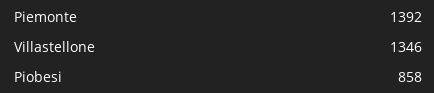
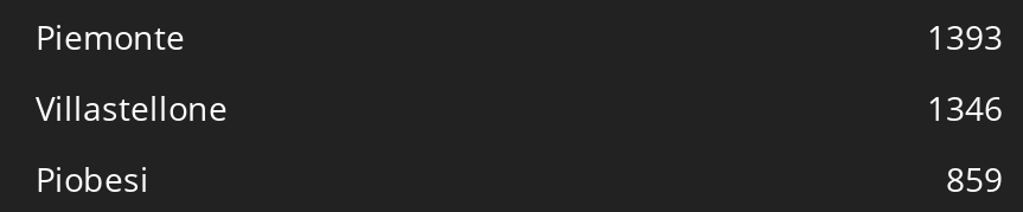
- 1392
+ 1393

- 858
+ 859
